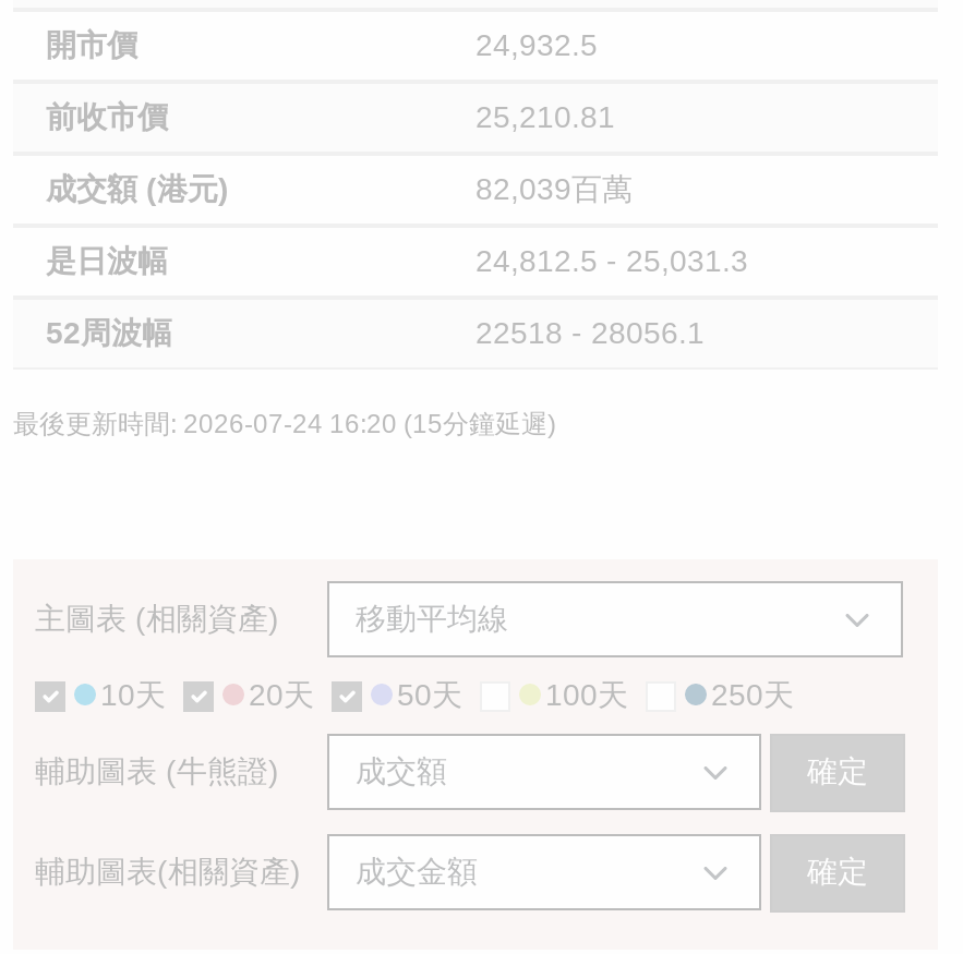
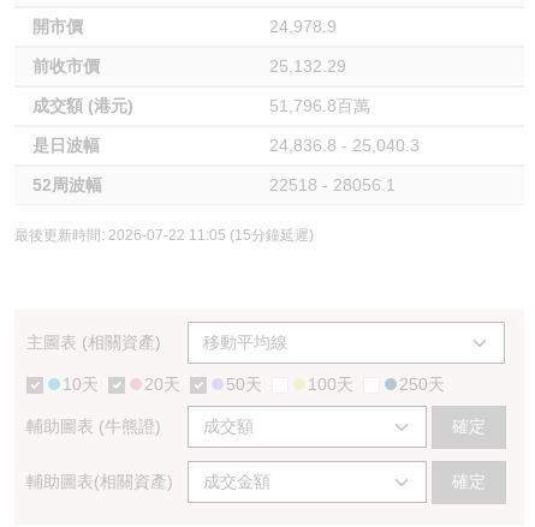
- 24,932.5
+ 24,978.9

- 25,210.81
+ 25,132.29

- 82,039百萬
+ 51,796.8百萬

- 24,812.5 - 25,031.3
+ 24,836.8 - 25,040.3

- 最後更新時間: 2026-07-24 16:20 (15分鐘延遲)
+ 最後更新時間: 2026-07-22 11:05 (15分鐘延遲)
